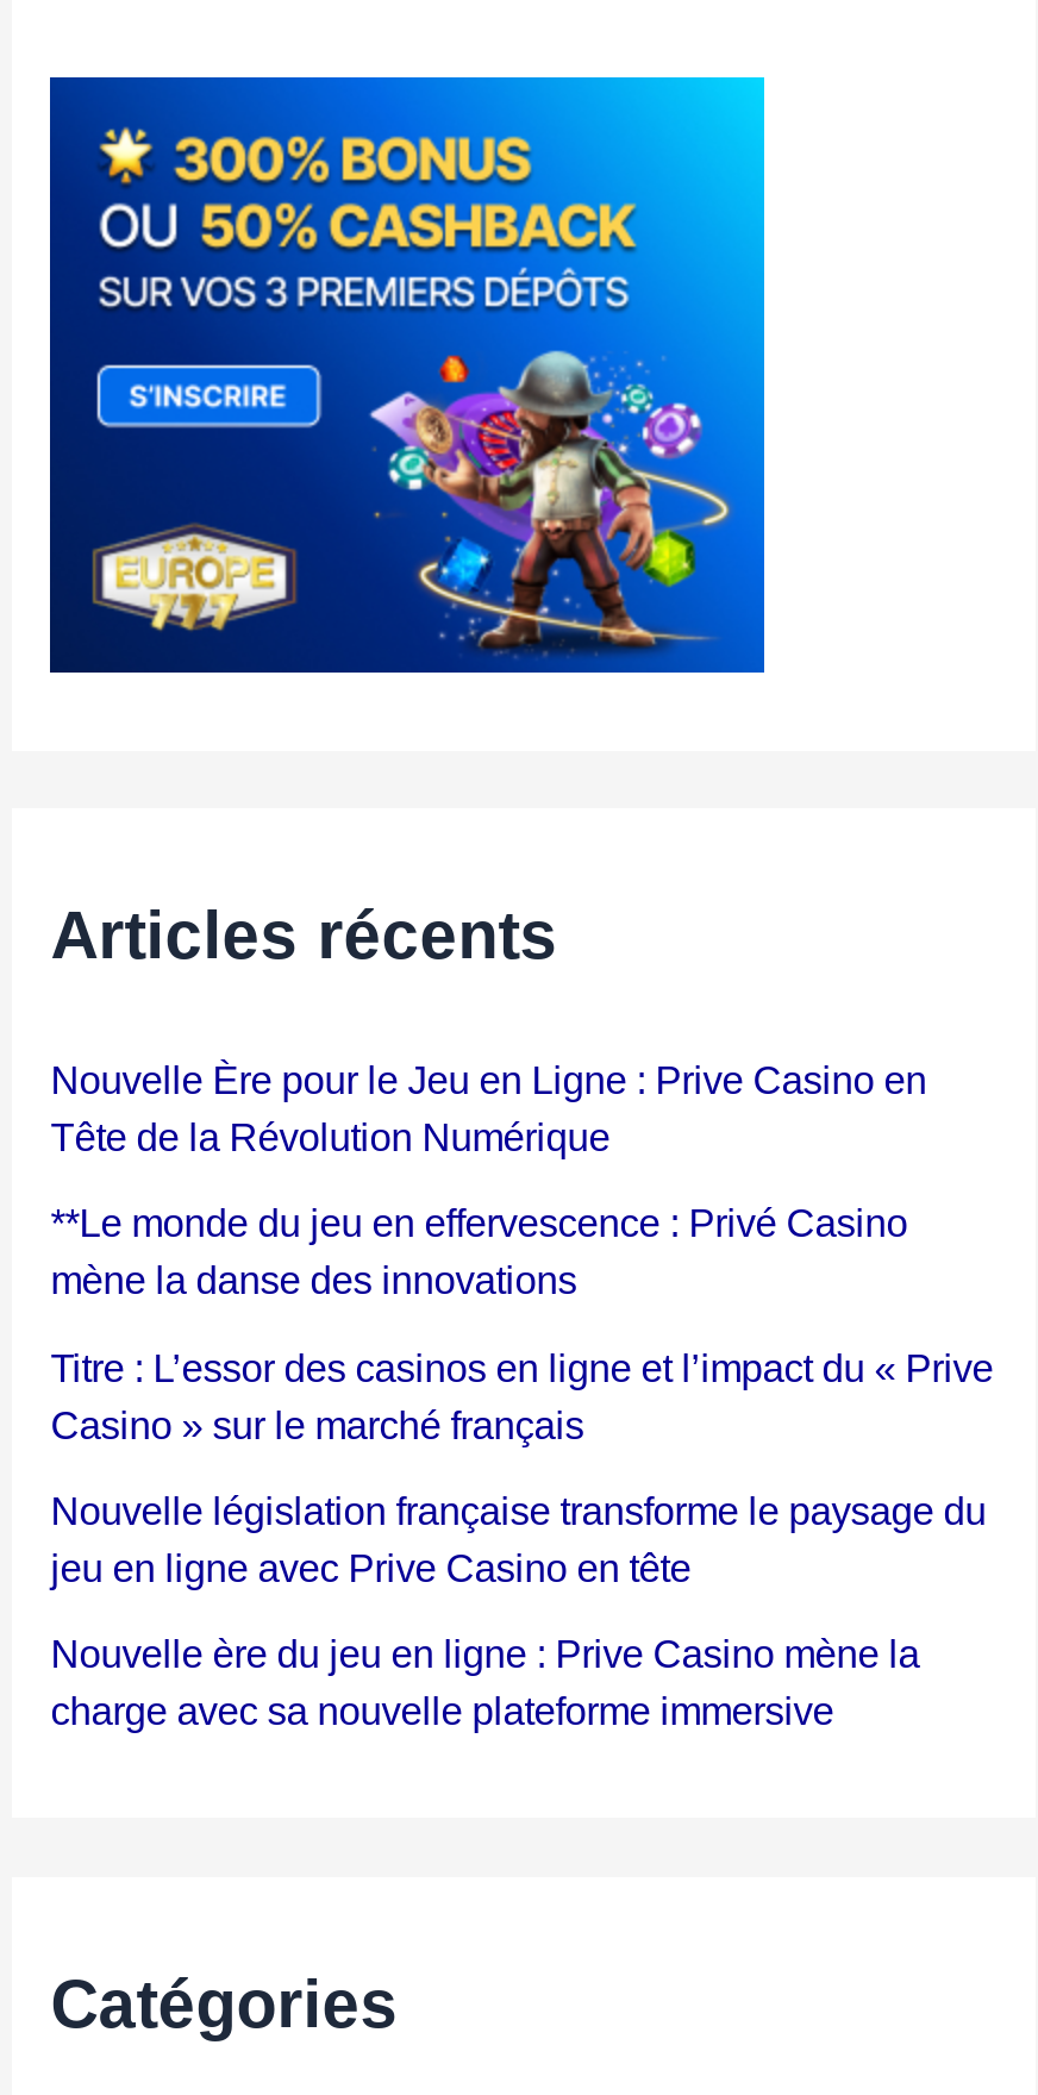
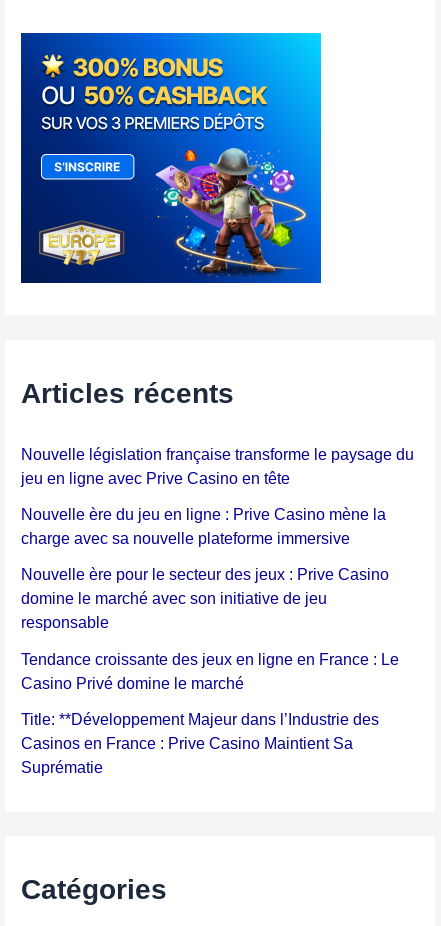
- Nouvelle Ère pour le Jeu en Ligne : Prive Casino en
- Tête de la Révolution Numérique
- **Le monde du jeu en effervescence : Privé Casino
- mène la danse des innovations
- Titre : L’essor des casinos en ligne et l’impact du « Prive
- Casino » sur le marché français

moved up: Nouvelle législation française transforme le paysage du | jeu en ligne avec Prive Casino en tête | Nouvelle ère du jeu en ligne : Prive Casino mène la | charge avec sa nouvelle plateforme immersive

+ Nouvelle ère pour le secteur des jeux : Prive Casino
+ domine le marché avec son initiative de jeu
+ responsable
+ Tendance croissante des jeux en ligne en France : Le
+ Casino Privé domine le marché
+ Title: **Développement Majeur dans l’Industrie des
+ Casinos en France : Prive Casino Maintient Sa
+ Suprématie
